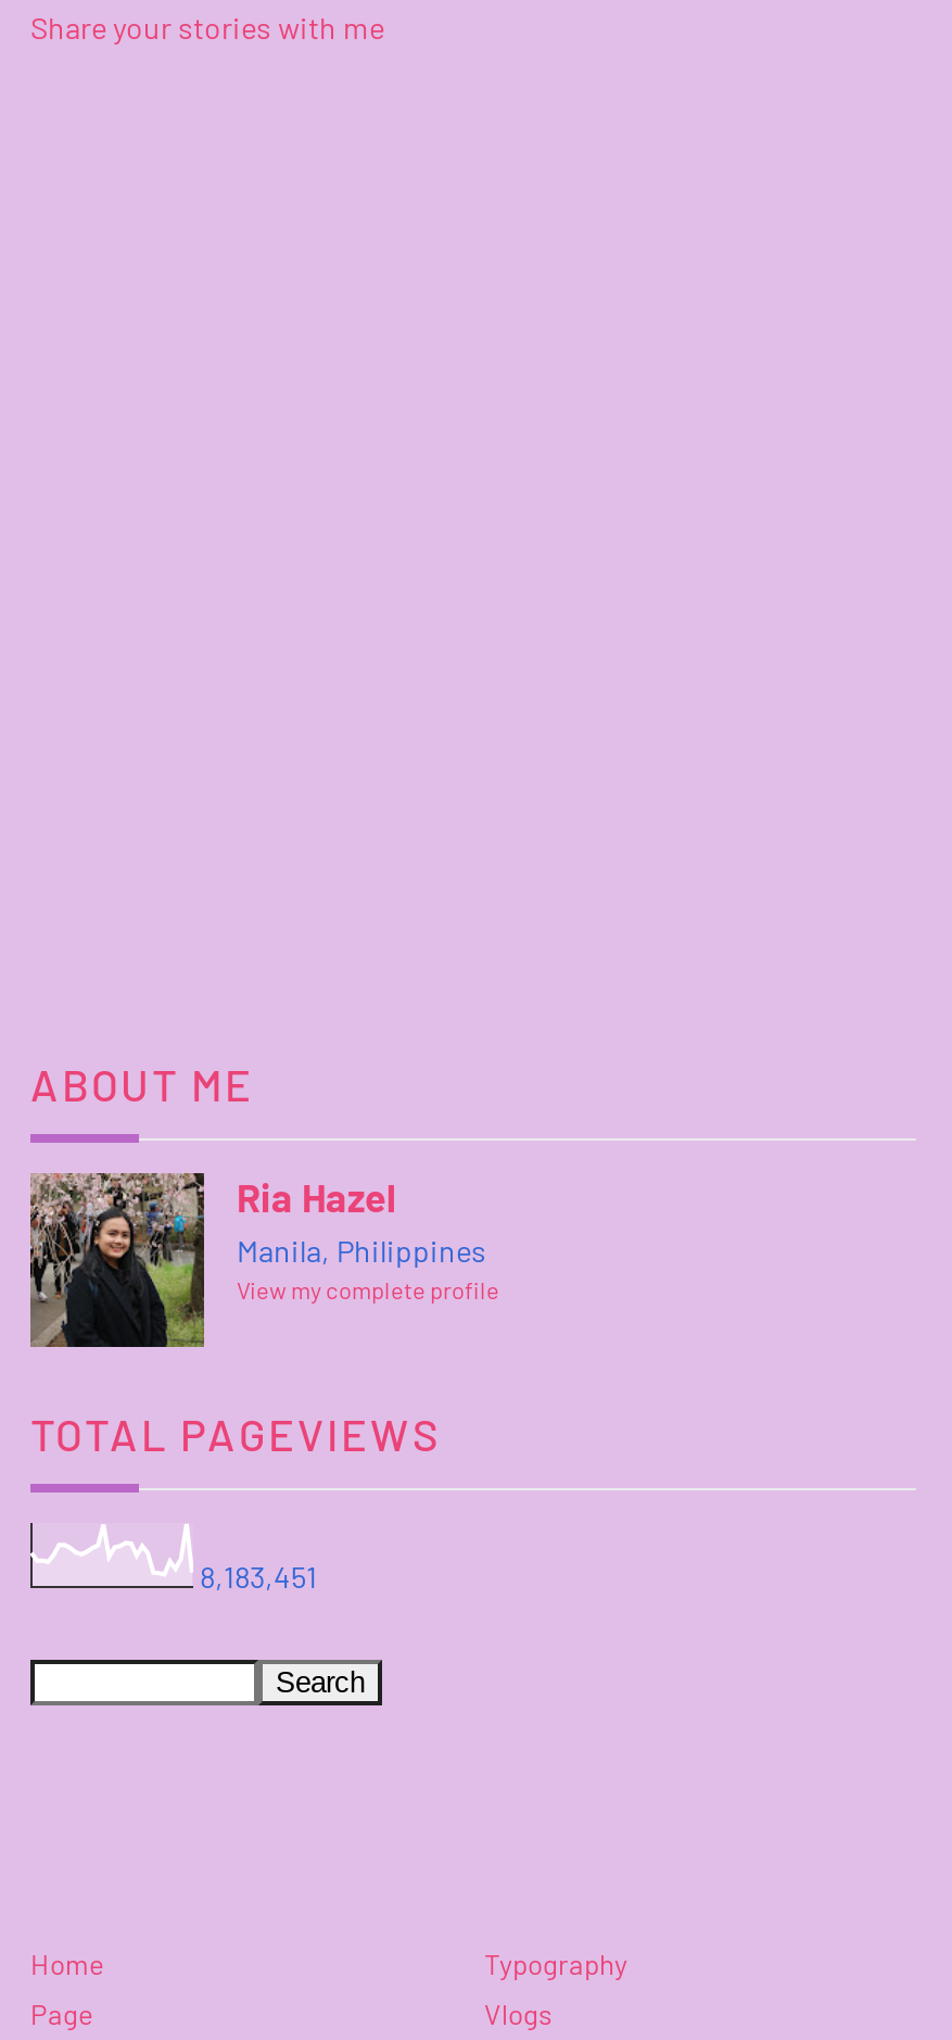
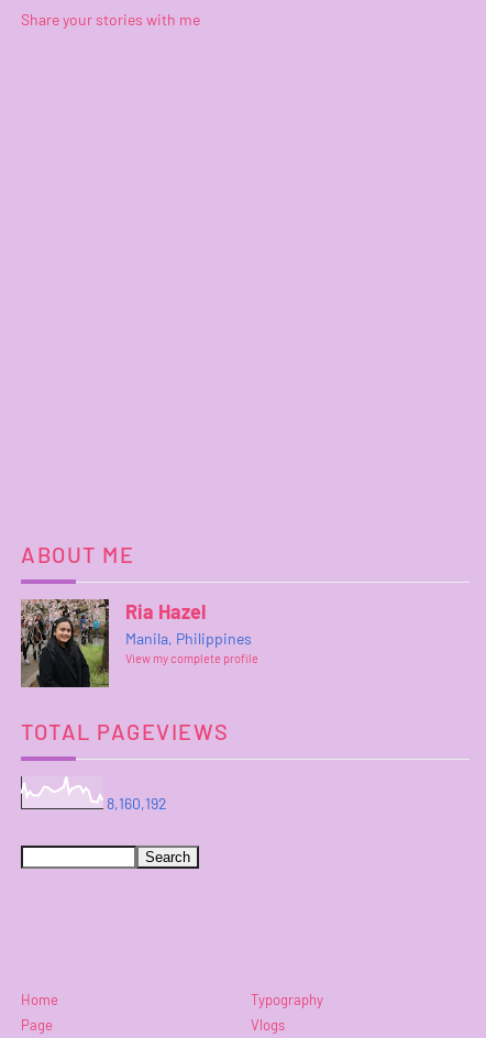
- 8,183,451
+ 8,160,192
